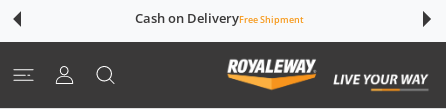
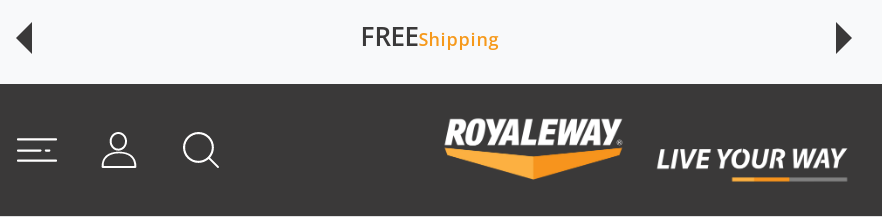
- Cash on DeliveryFree Shipment
+ FREEShipping
